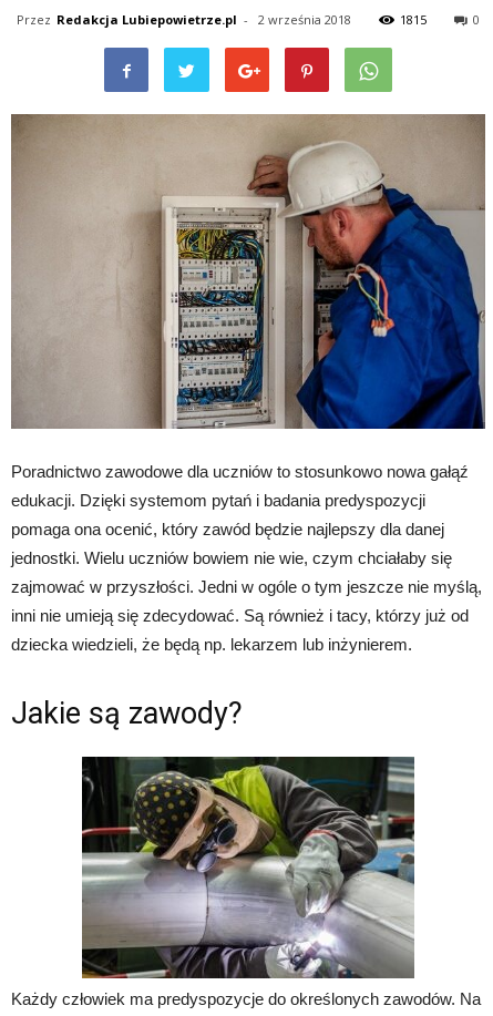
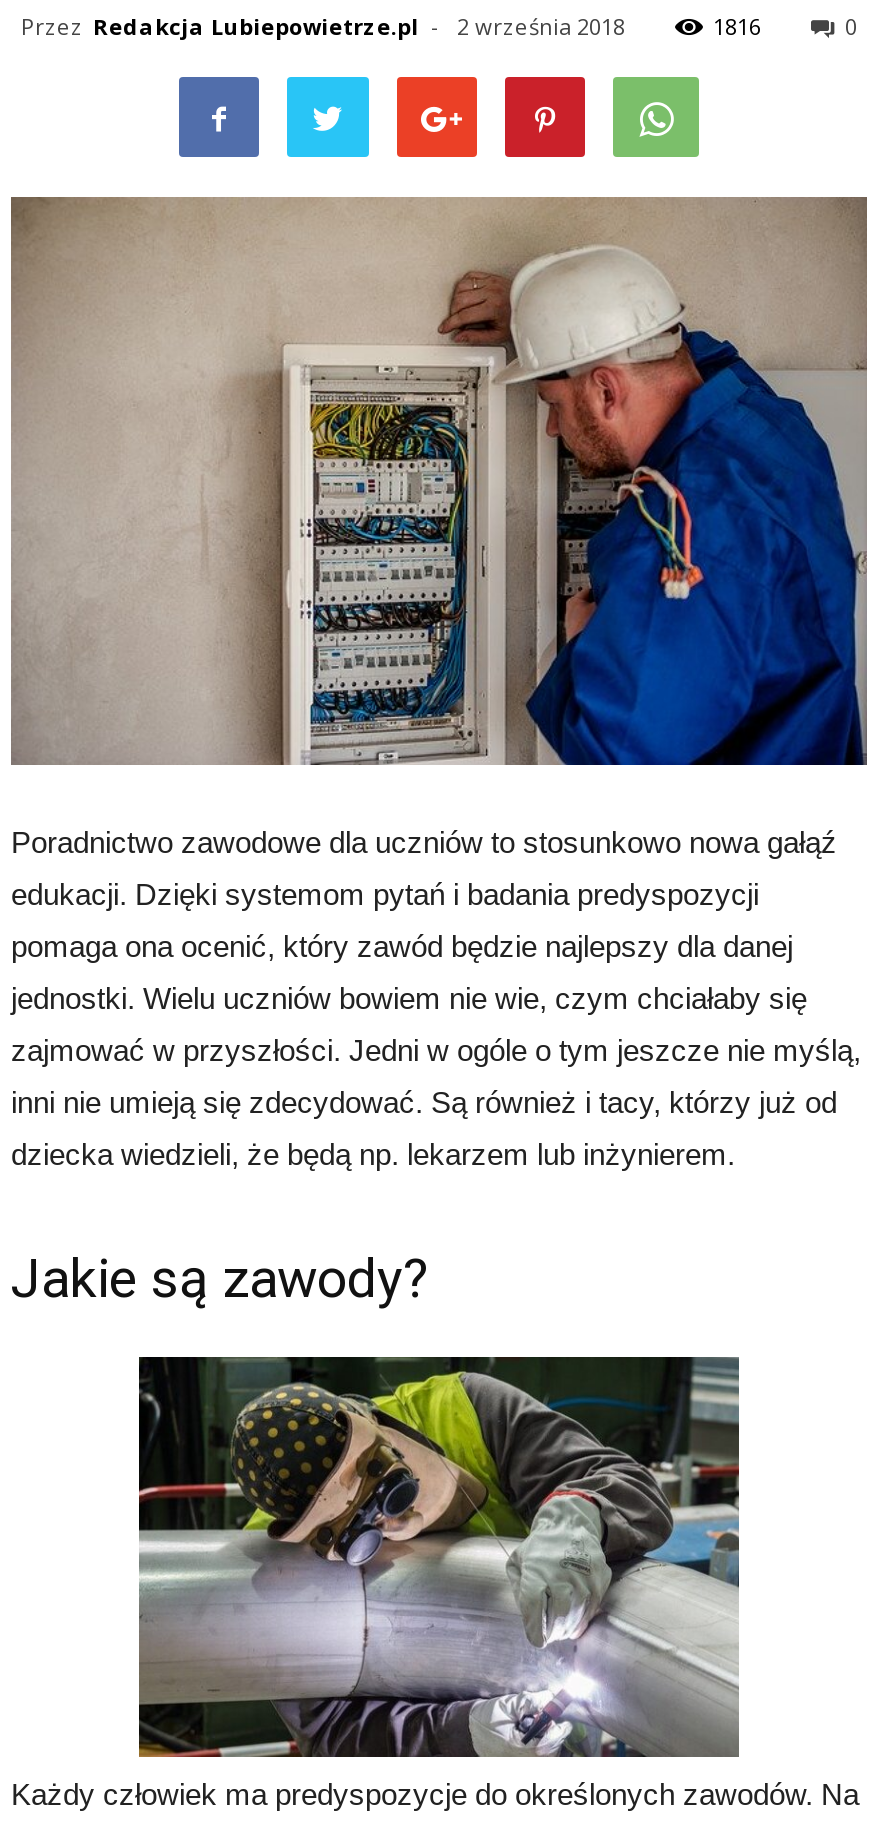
- 1815
+ 1816
